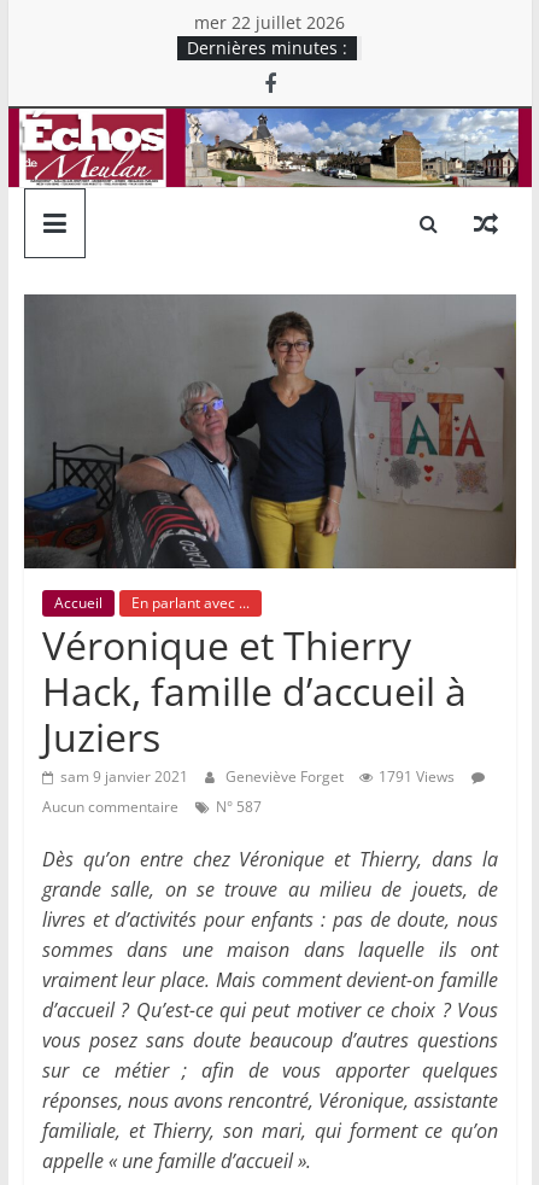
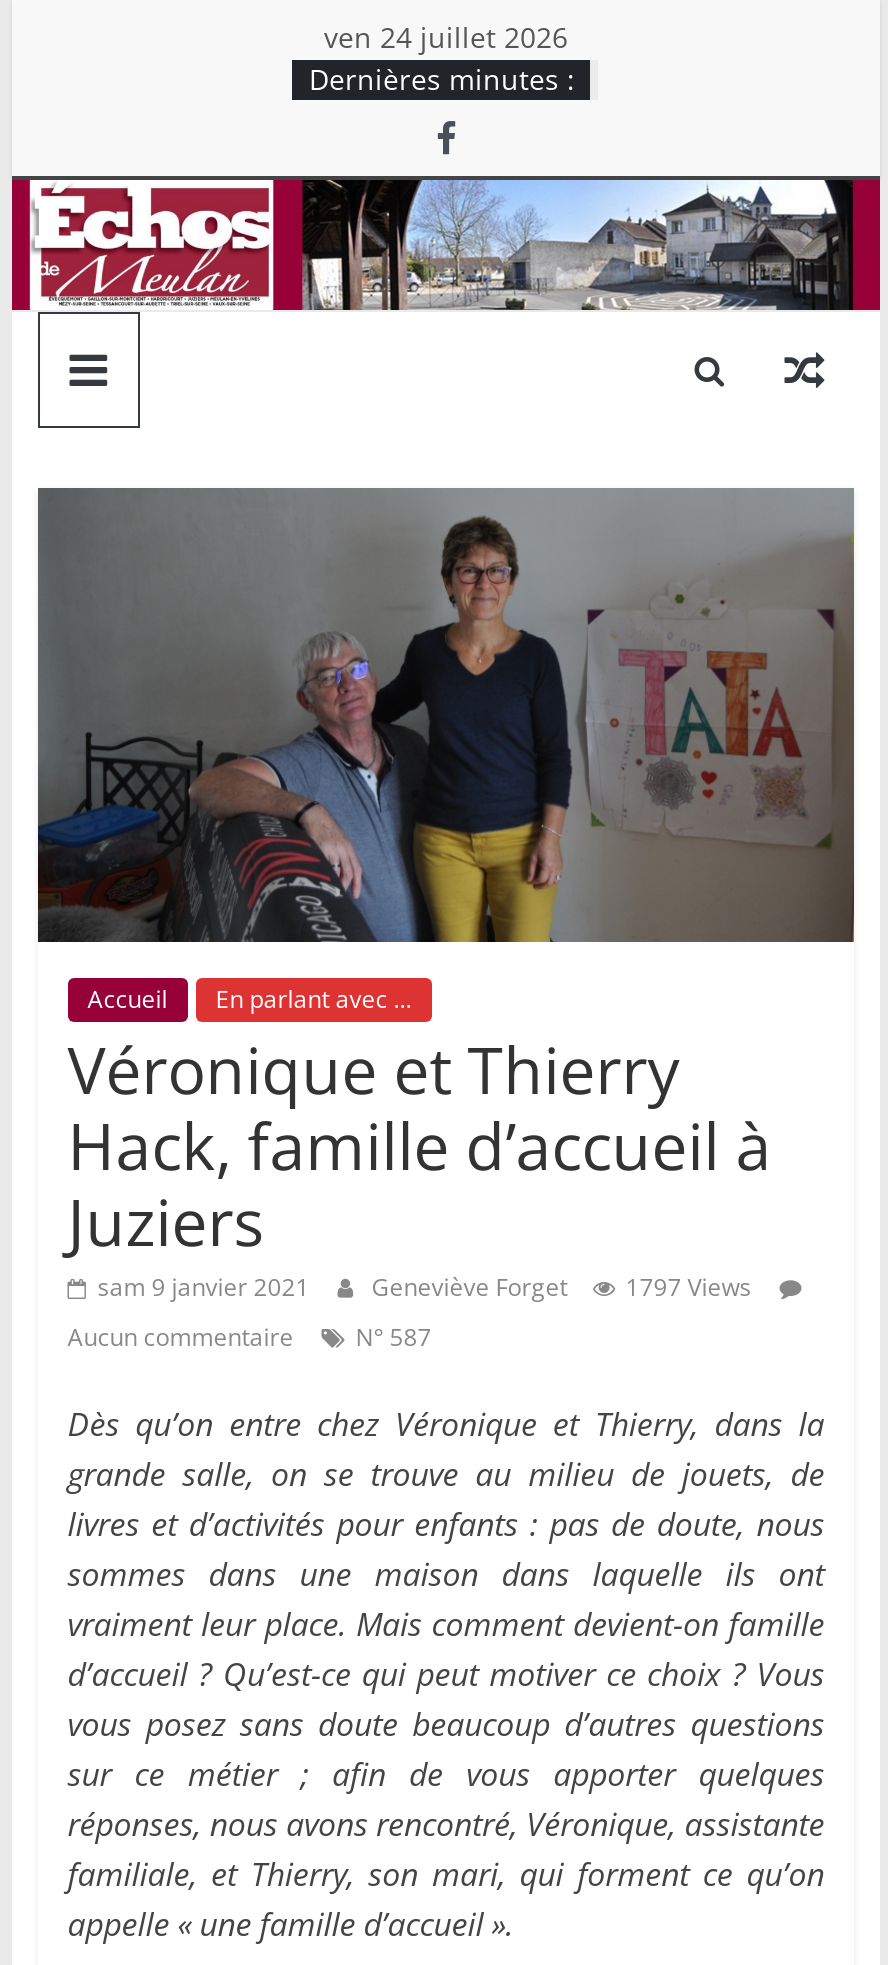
- mer 22 juillet 2026
+ ven 24 juillet 2026

- [image]
+ [image]

- sam 9 janvier 2021 Geneviève Forget 1791 Views
+ sam 9 janvier 2021 Geneviève Forget 1797 Views
